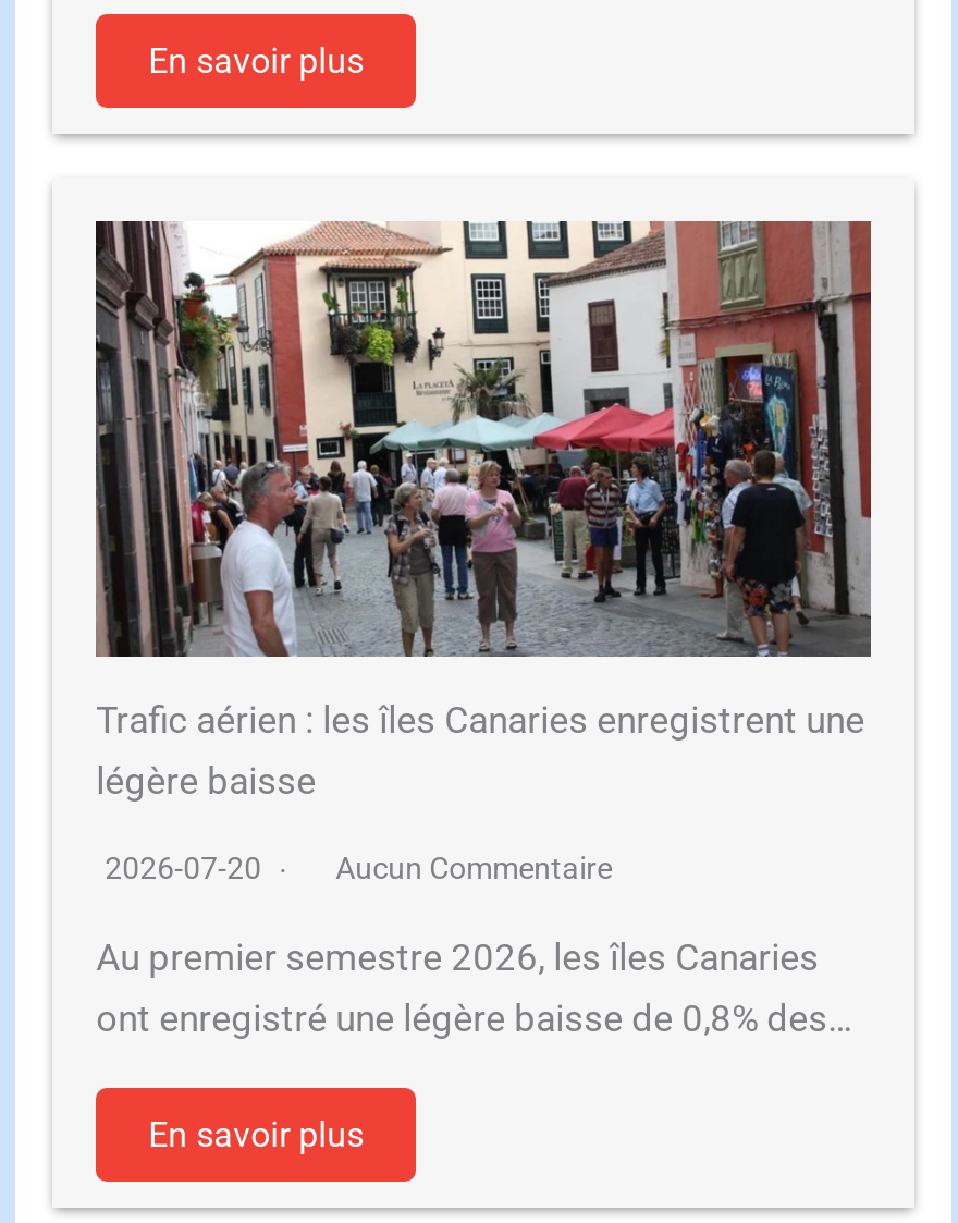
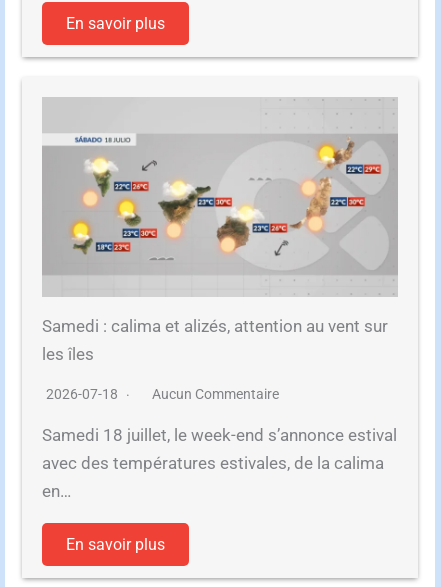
- [image]
- Trafic aérien : les îles Canaries enregistrent une
- légère baisse
+ [image]
+ Samedi : calima et alizés, attention au vent sur
+ les îles

- 2026-07-20 Aucun Commentaire
+ 2026-07-18 Aucun Commentaire

- Au premier semestre 2026, les îles Canaries
- ont enregistré une légère baisse de 0,8% des…
+ Samedi 18 juillet, le week-end s’annonce estival
+ avec des températures estivales, de la calima
+ en…
